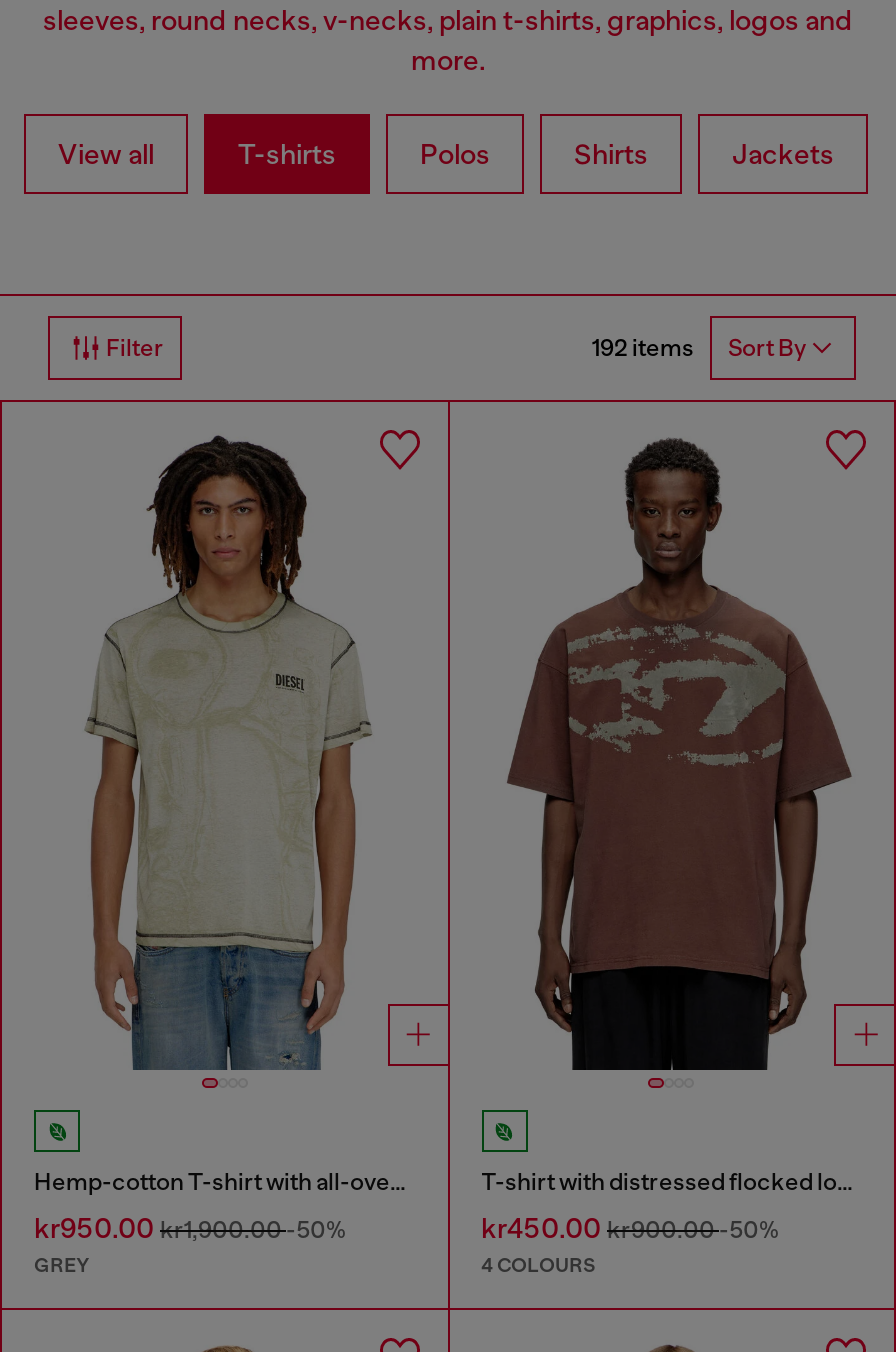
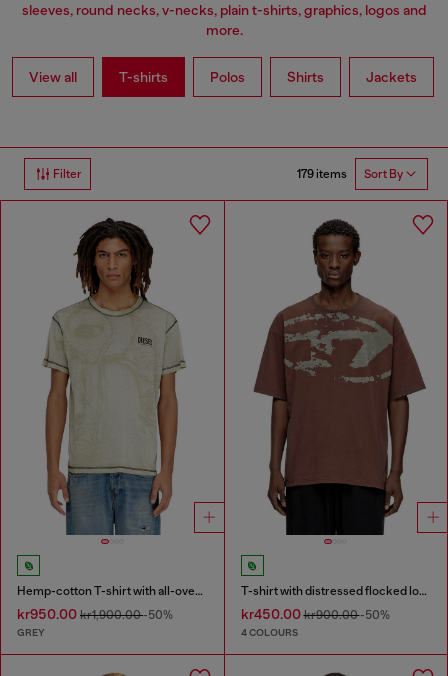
- 192 items Sort By
+ 179 items Sort By
